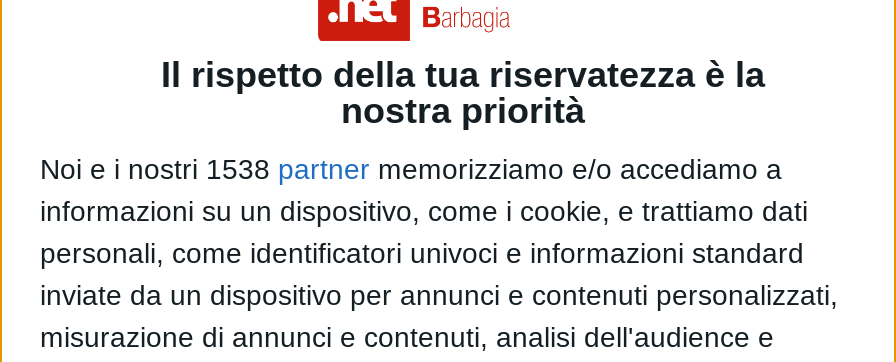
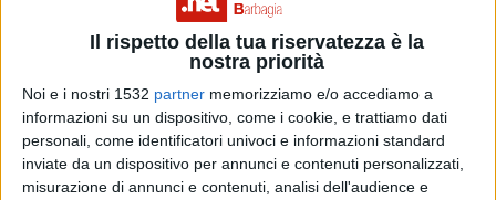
- Noi e i nostri 1538 partner memorizziamo e/o accediamo a
+ Noi e i nostri 1532 partner memorizziamo e/o accediamo a
